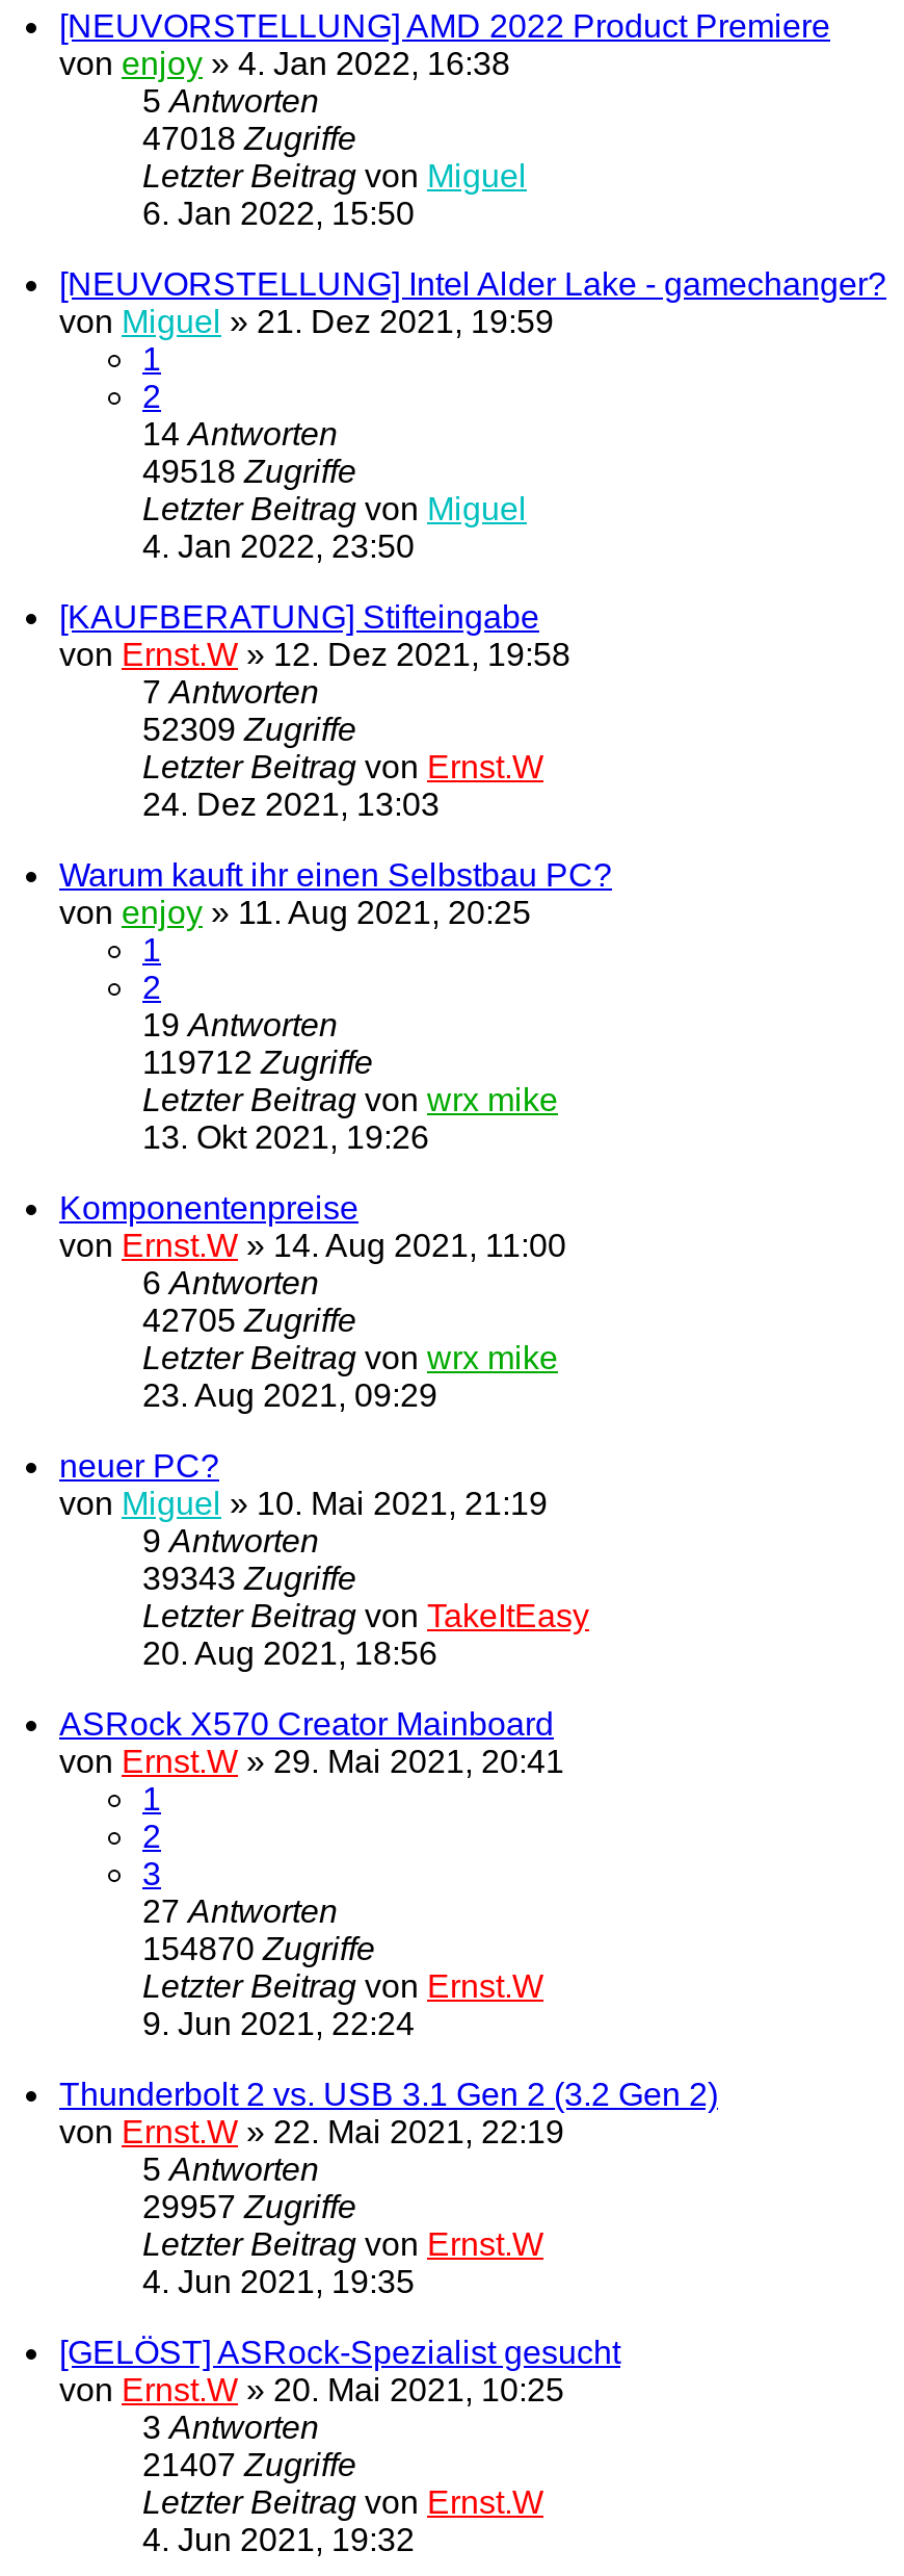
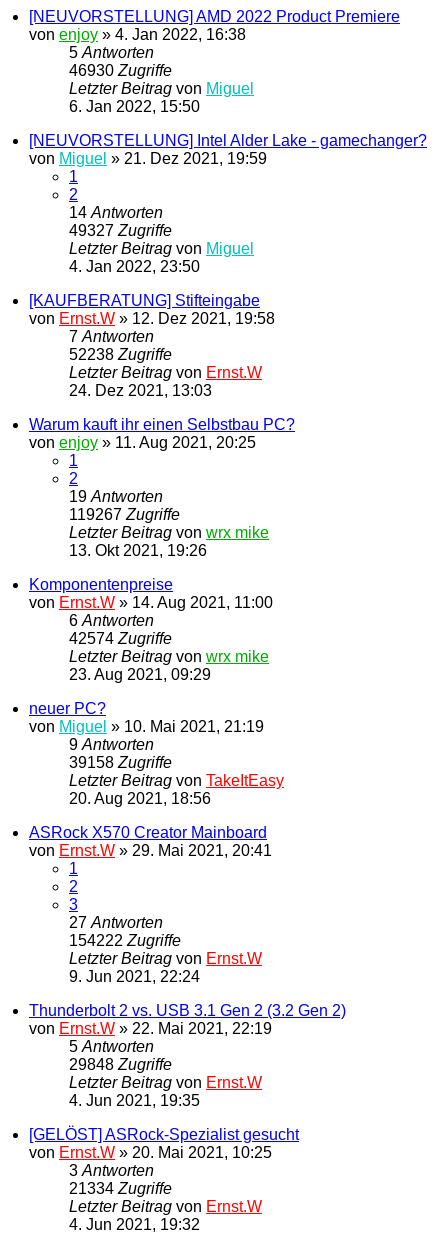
- 47018 Zugriffe
+ 46930 Zugriffe

- 49518 Zugriffe
+ 49327 Zugriffe

- 52309 Zugriffe
+ 52238 Zugriffe

- 119712 Zugriffe
+ 119267 Zugriffe

- 42705 Zugriffe
+ 42574 Zugriffe

- 39343 Zugriffe
+ 39158 Zugriffe

- 154870 Zugriffe
+ 154222 Zugriffe

- 29957 Zugriffe
+ 29848 Zugriffe

- 21407 Zugriffe
+ 21334 Zugriffe
